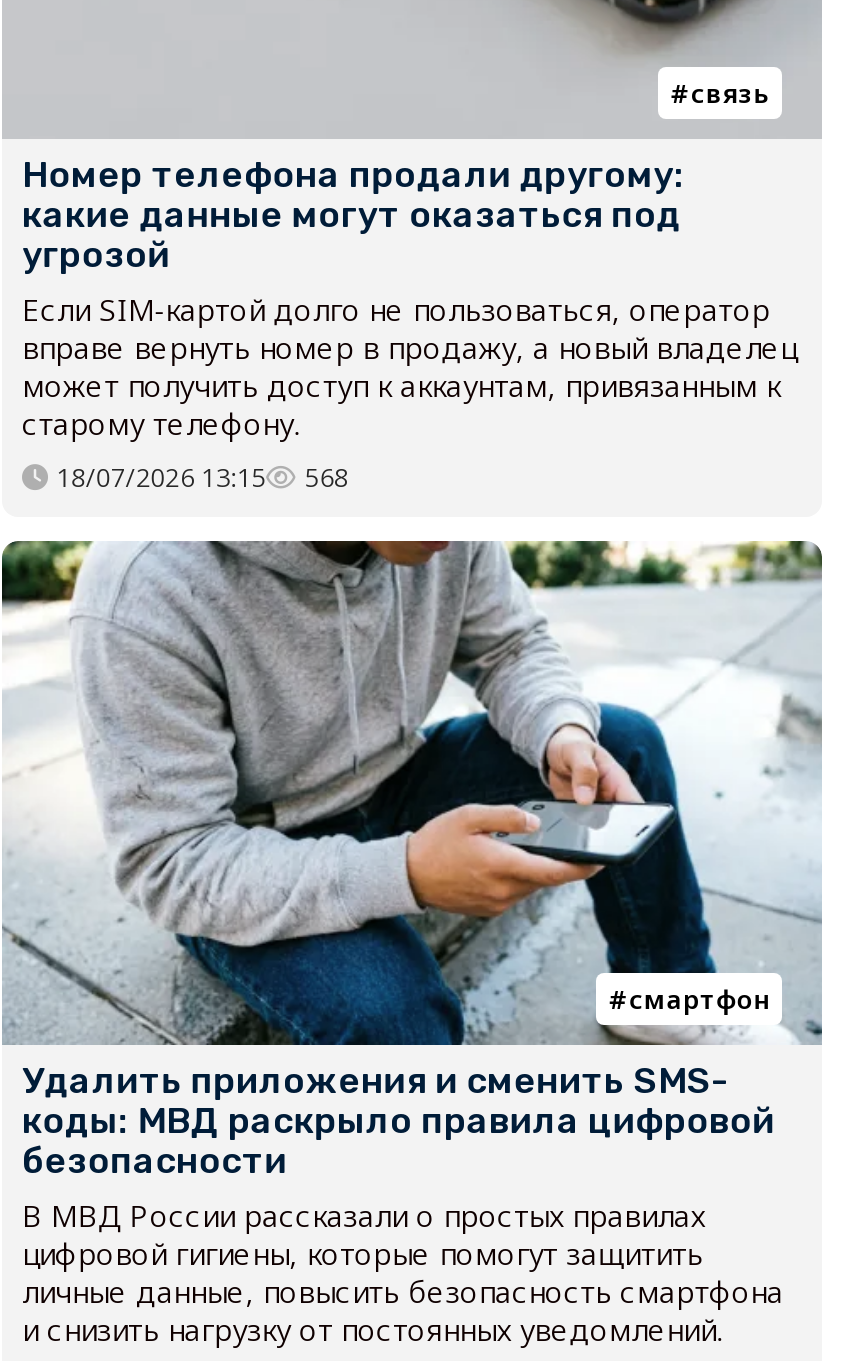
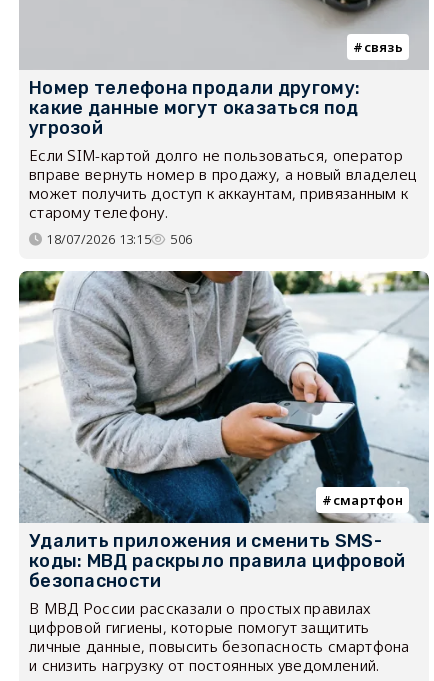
- 18/07/2026 13:15 568
+ 18/07/2026 13:15 506
